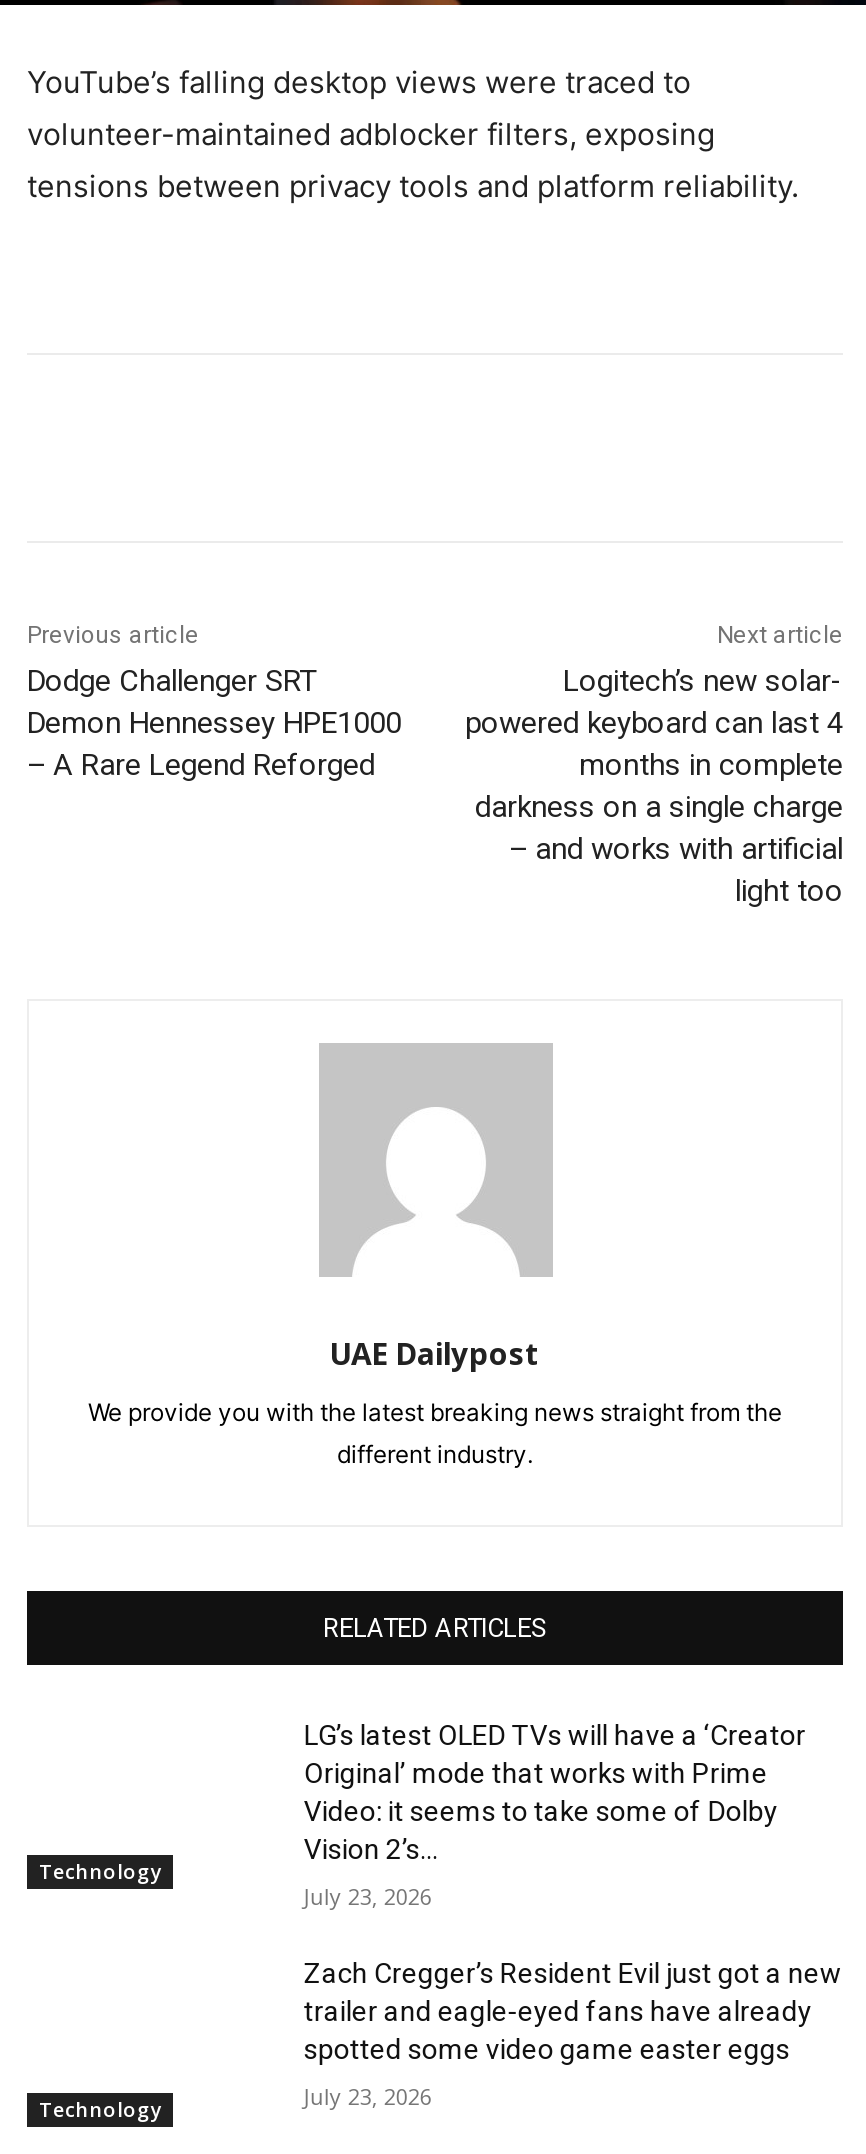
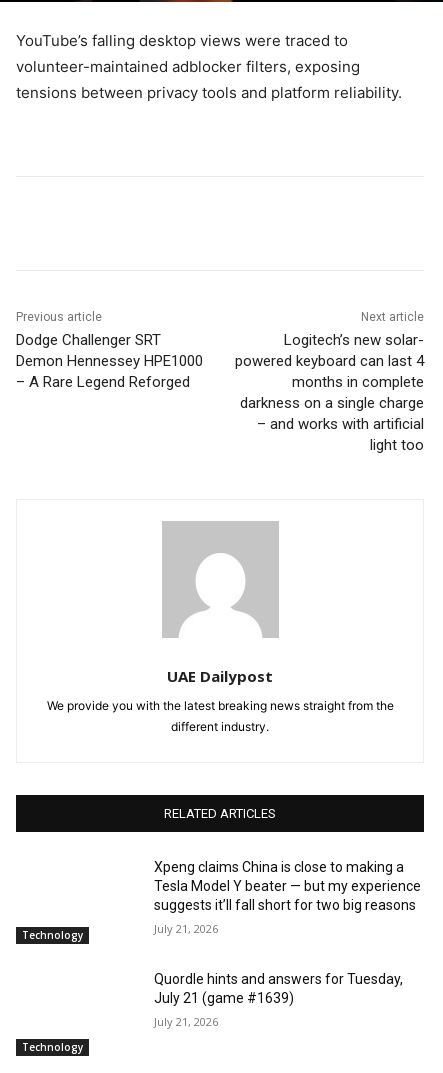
- LG’s latest OLED TVs will have a ‘Creator
- Original’ mode that works with Prime
- Video: it seems to take some of Dolby
- Vision 2’s...
+ Xpeng claims China is close to making a
+ Tesla Model Y beater — but my experience
+ suggests it’ll fall short for two big reasons

- July 23, 2026
+ July 21, 2026

- Zach Cregger’s Resident Evil just got a new
- trailer and eagle-eyed fans have already
- spotted some video game easter eggs
+ Quordle hints and answers for Tuesday,
+ July 21 (game #1639)

- July 23, 2026
+ July 21, 2026
